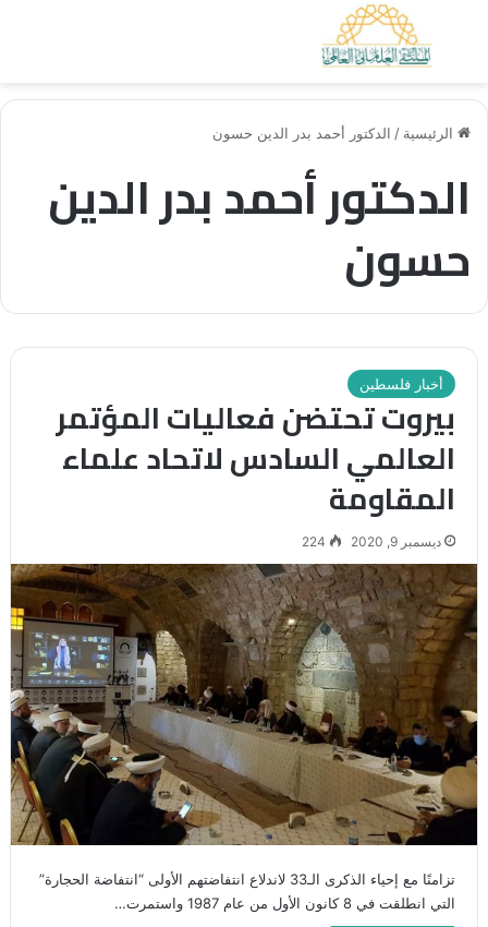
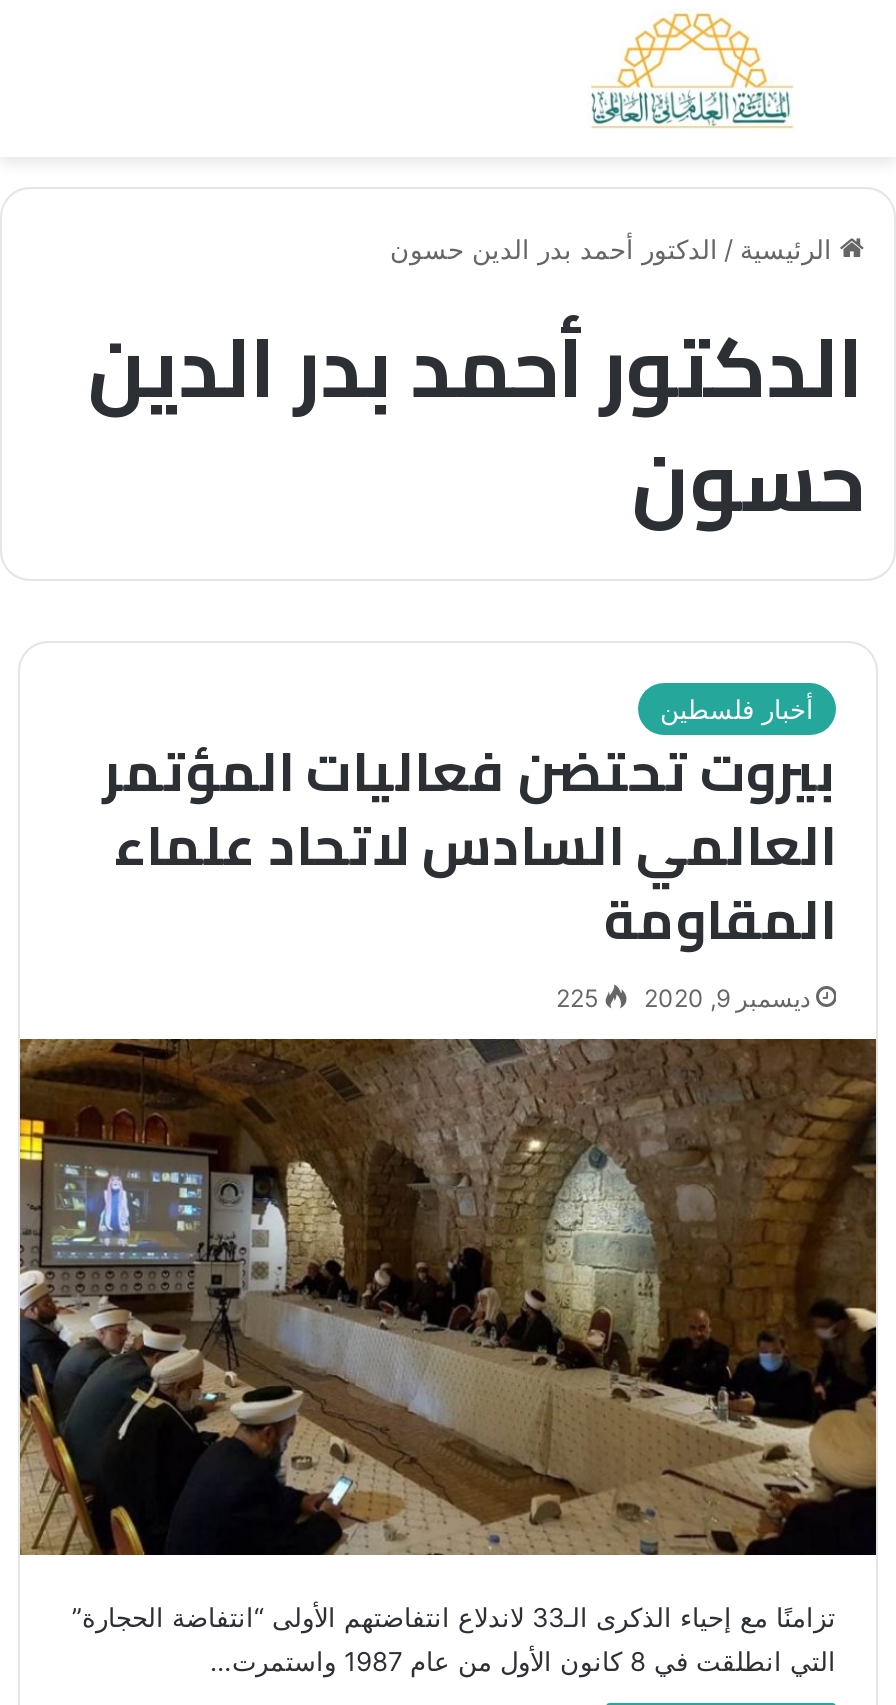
- 224
+ 225
